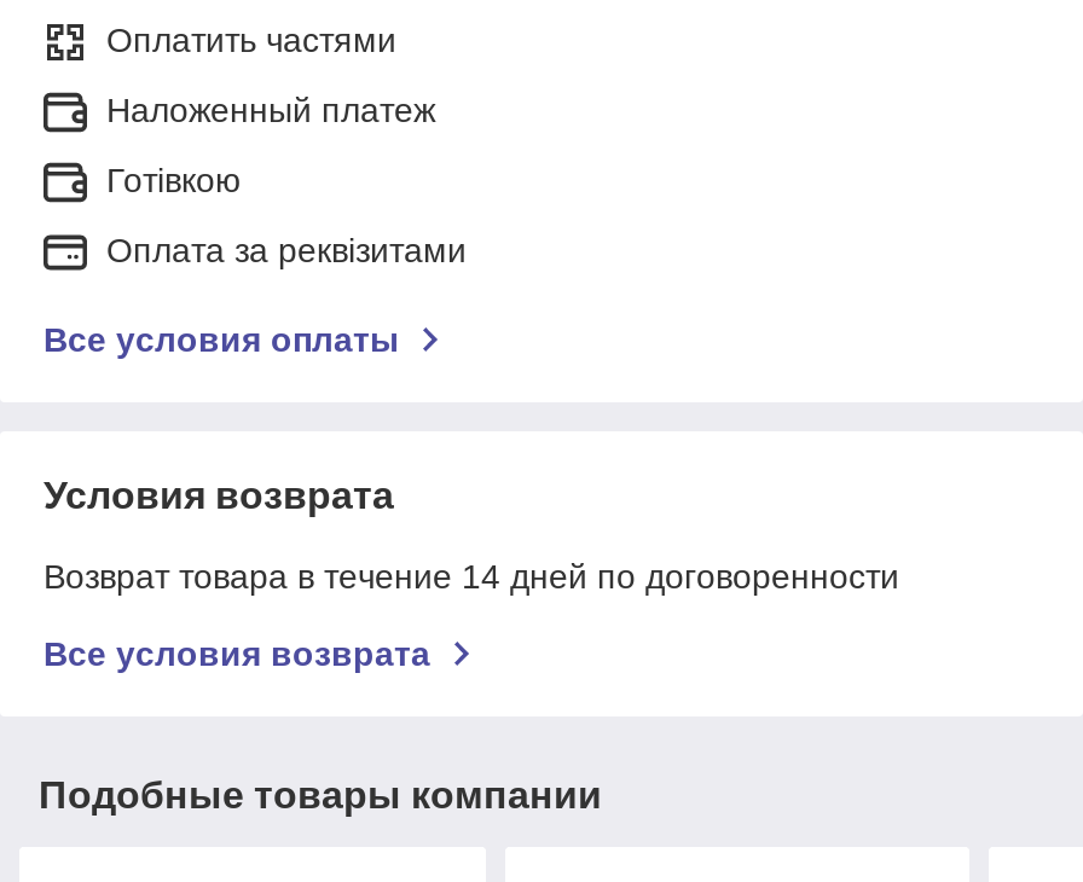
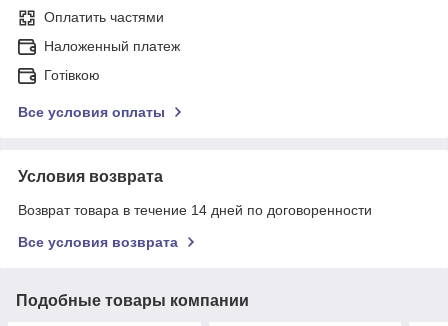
- Оплата за реквізитами
